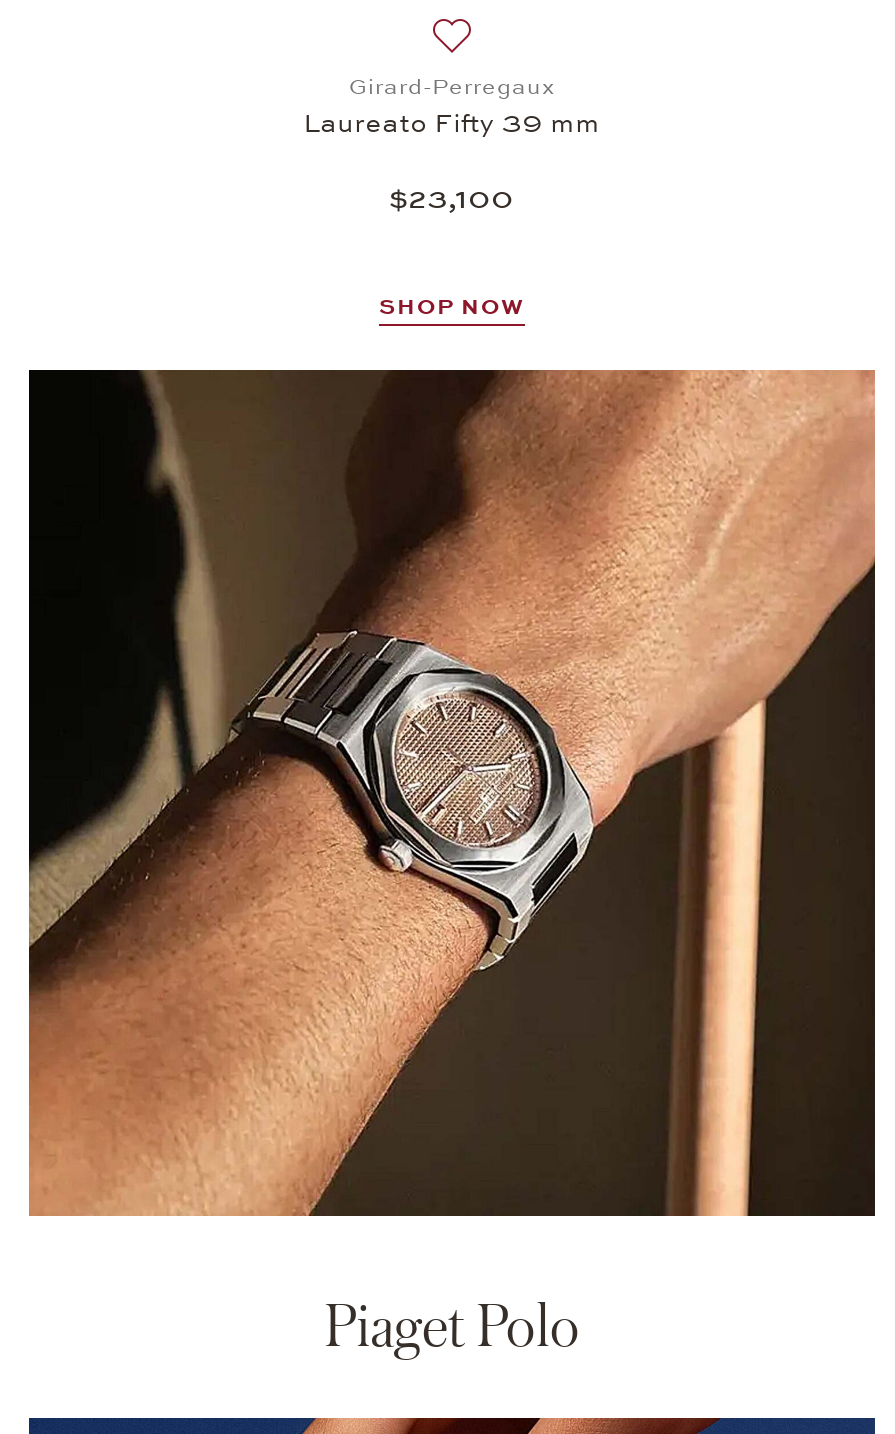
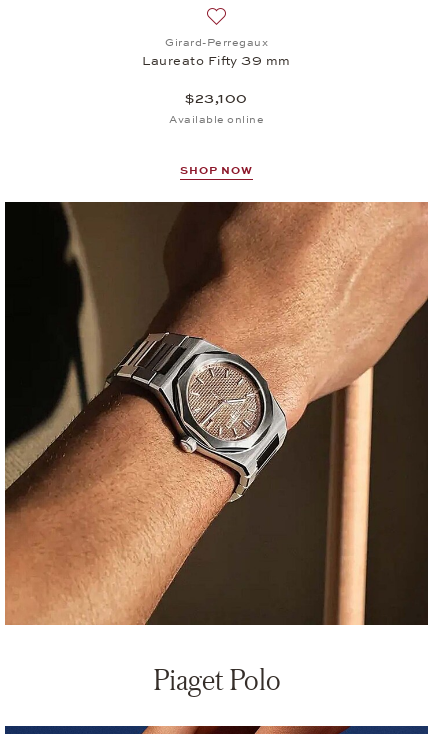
+ Available online
